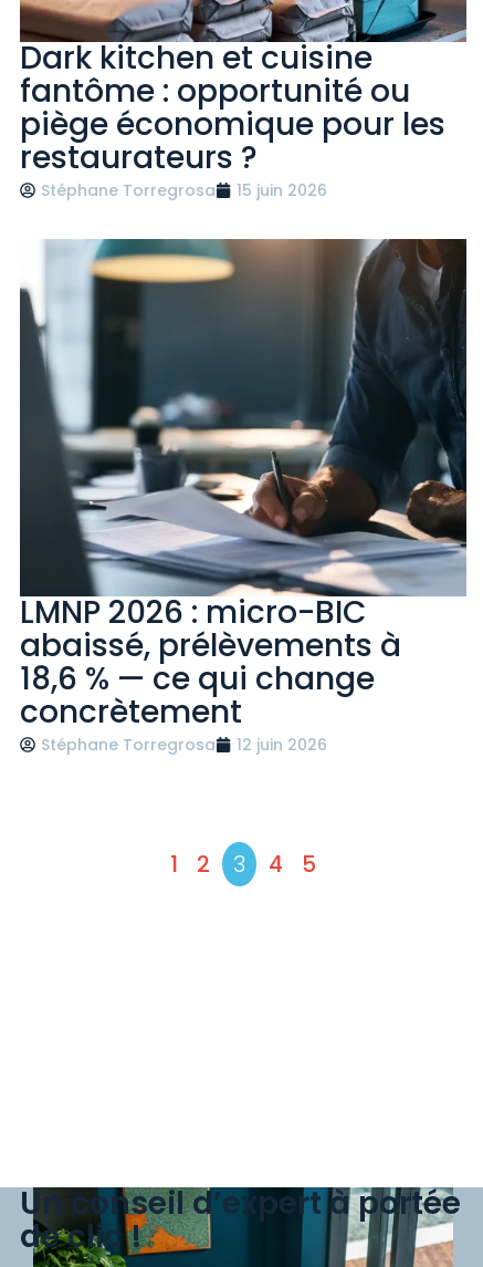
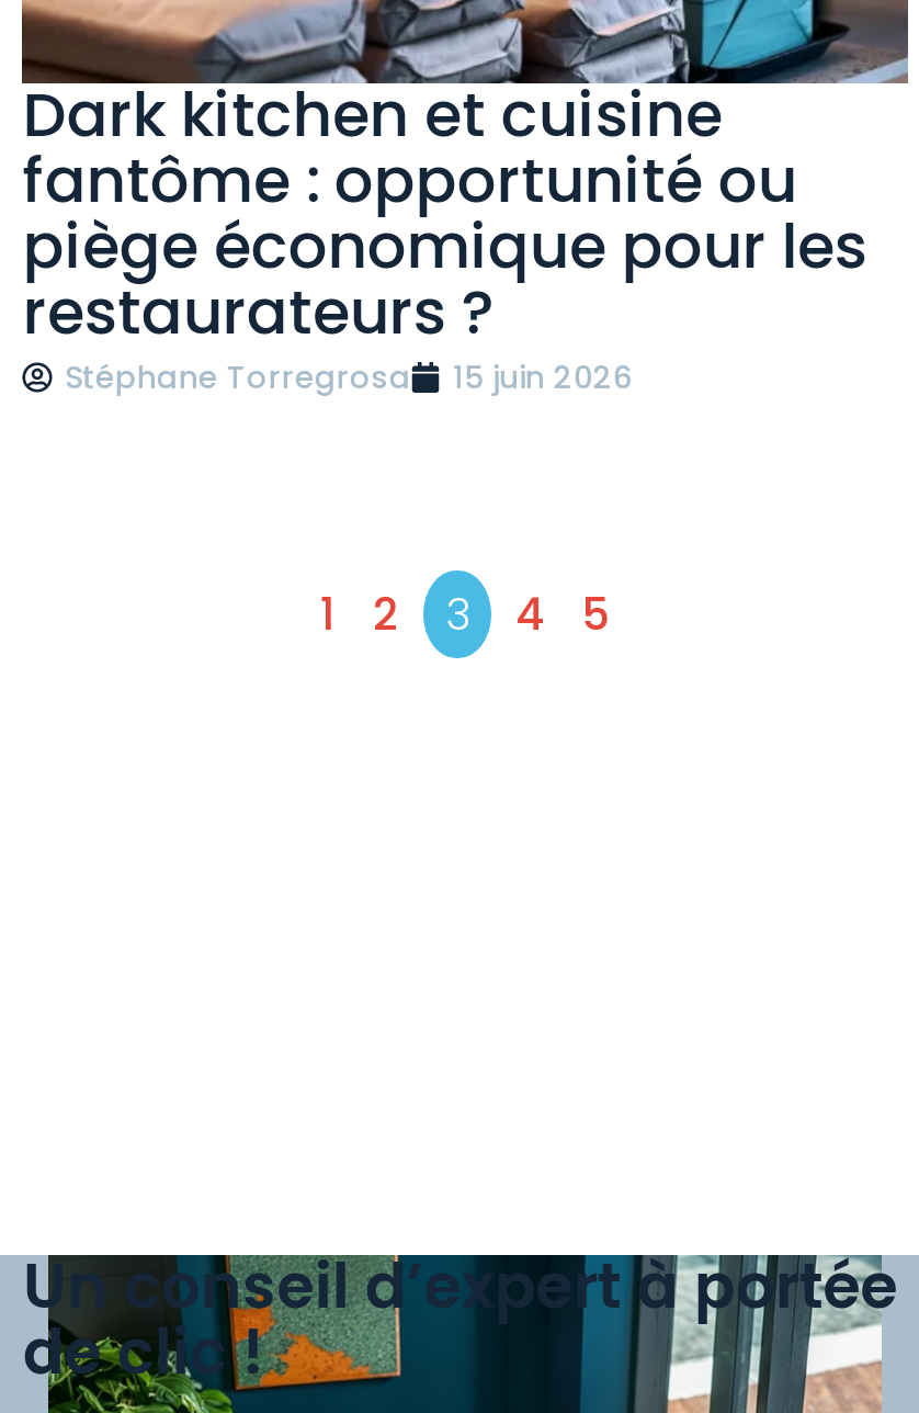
- [image]
- LMNP 2026 : micro-BIC
- abaissé, prélèvements à
- 18,6 % — ce qui change
- concrètement
- Stéphane Torregrosa
- 12 juin 2026
